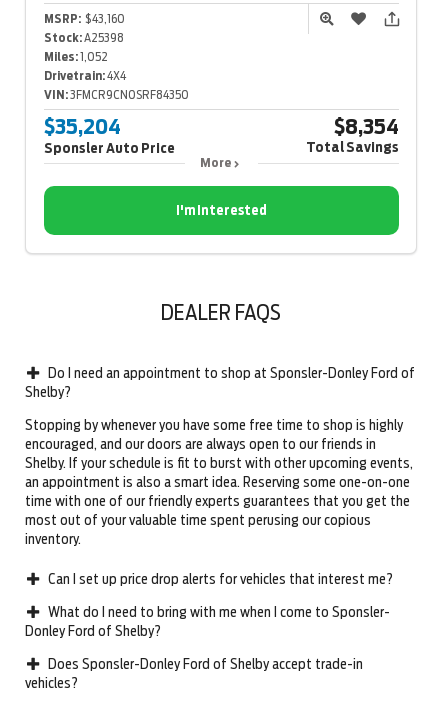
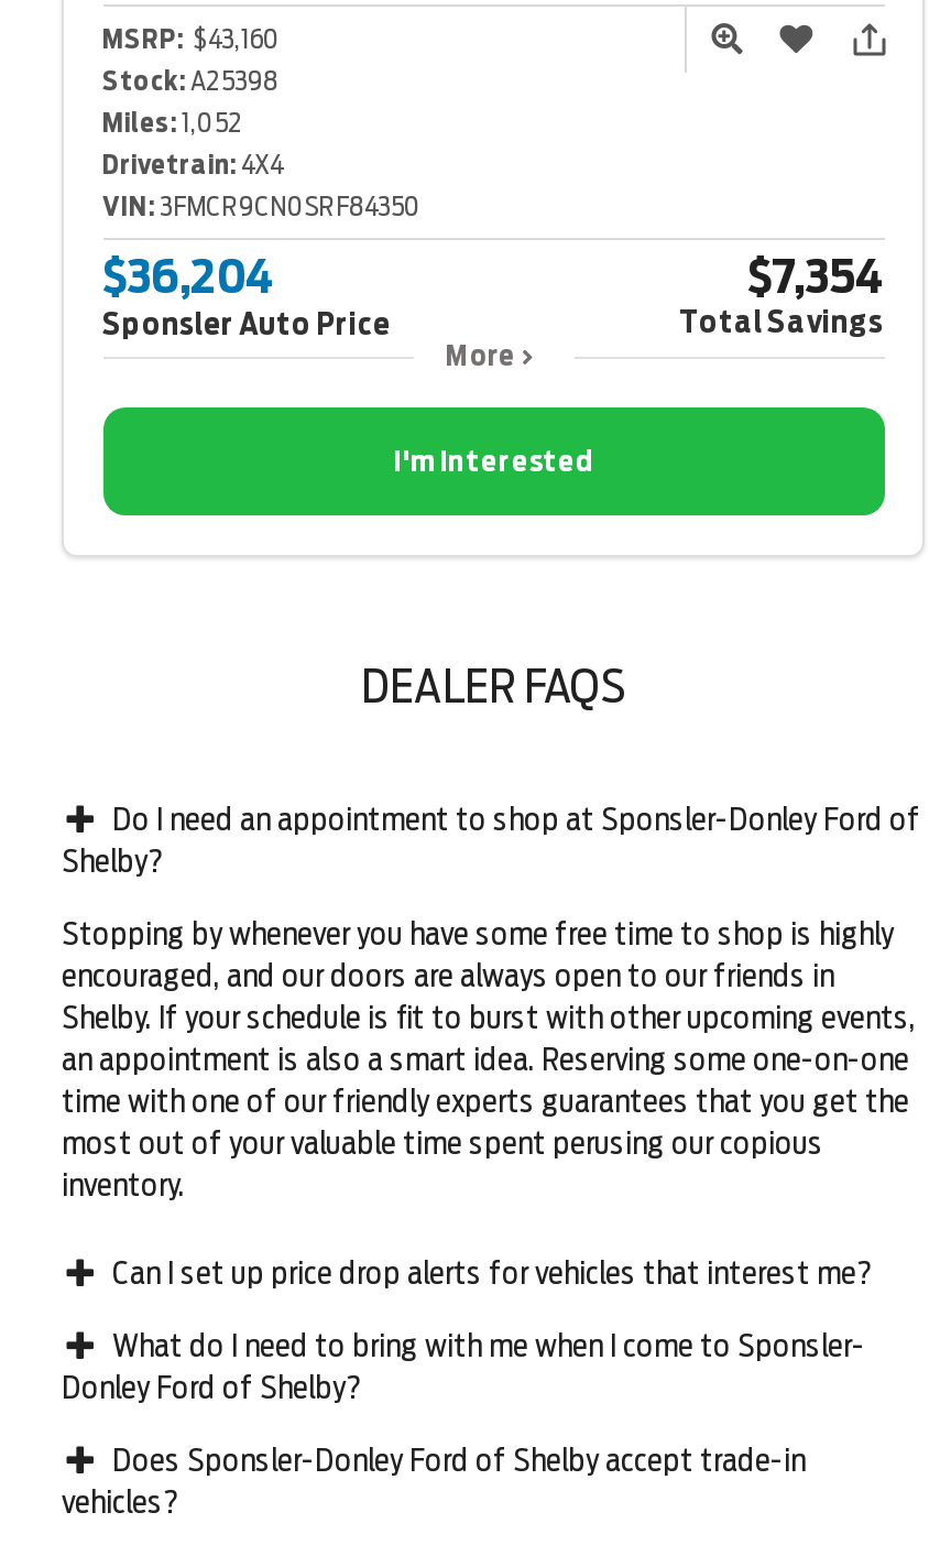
- $35,204
+ $36,204

- $8,354
+ $7,354
